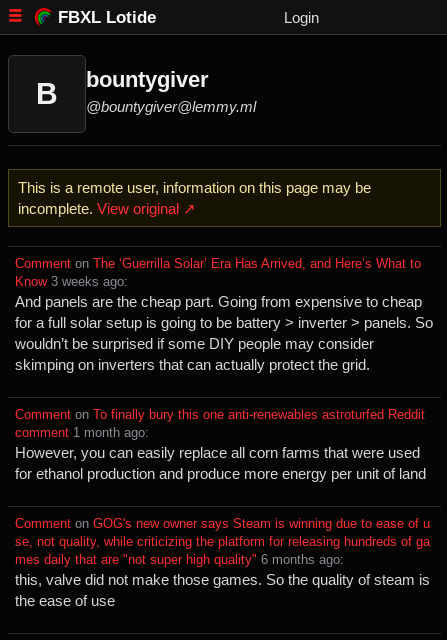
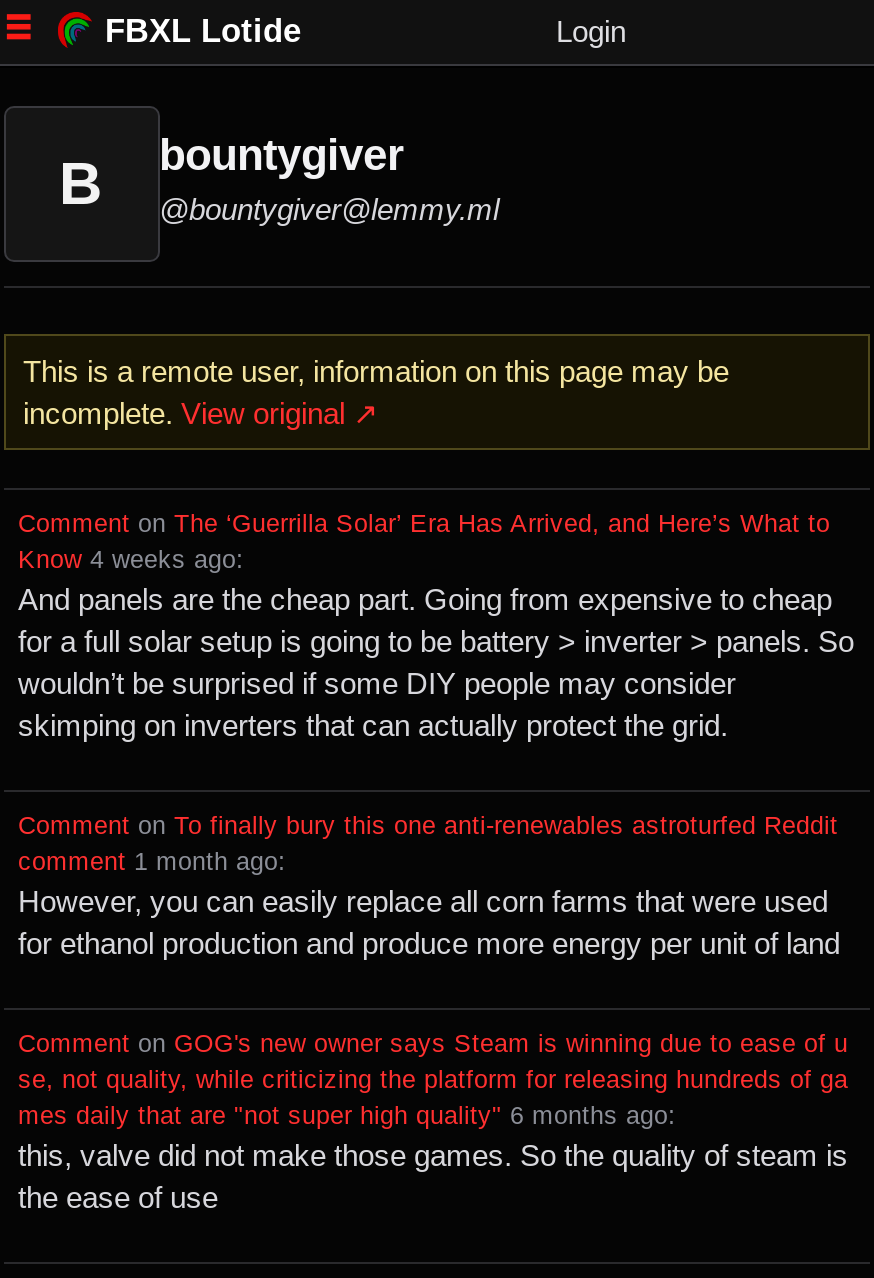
- Know 3 weeks ago:
+ Know 4 weeks ago:
